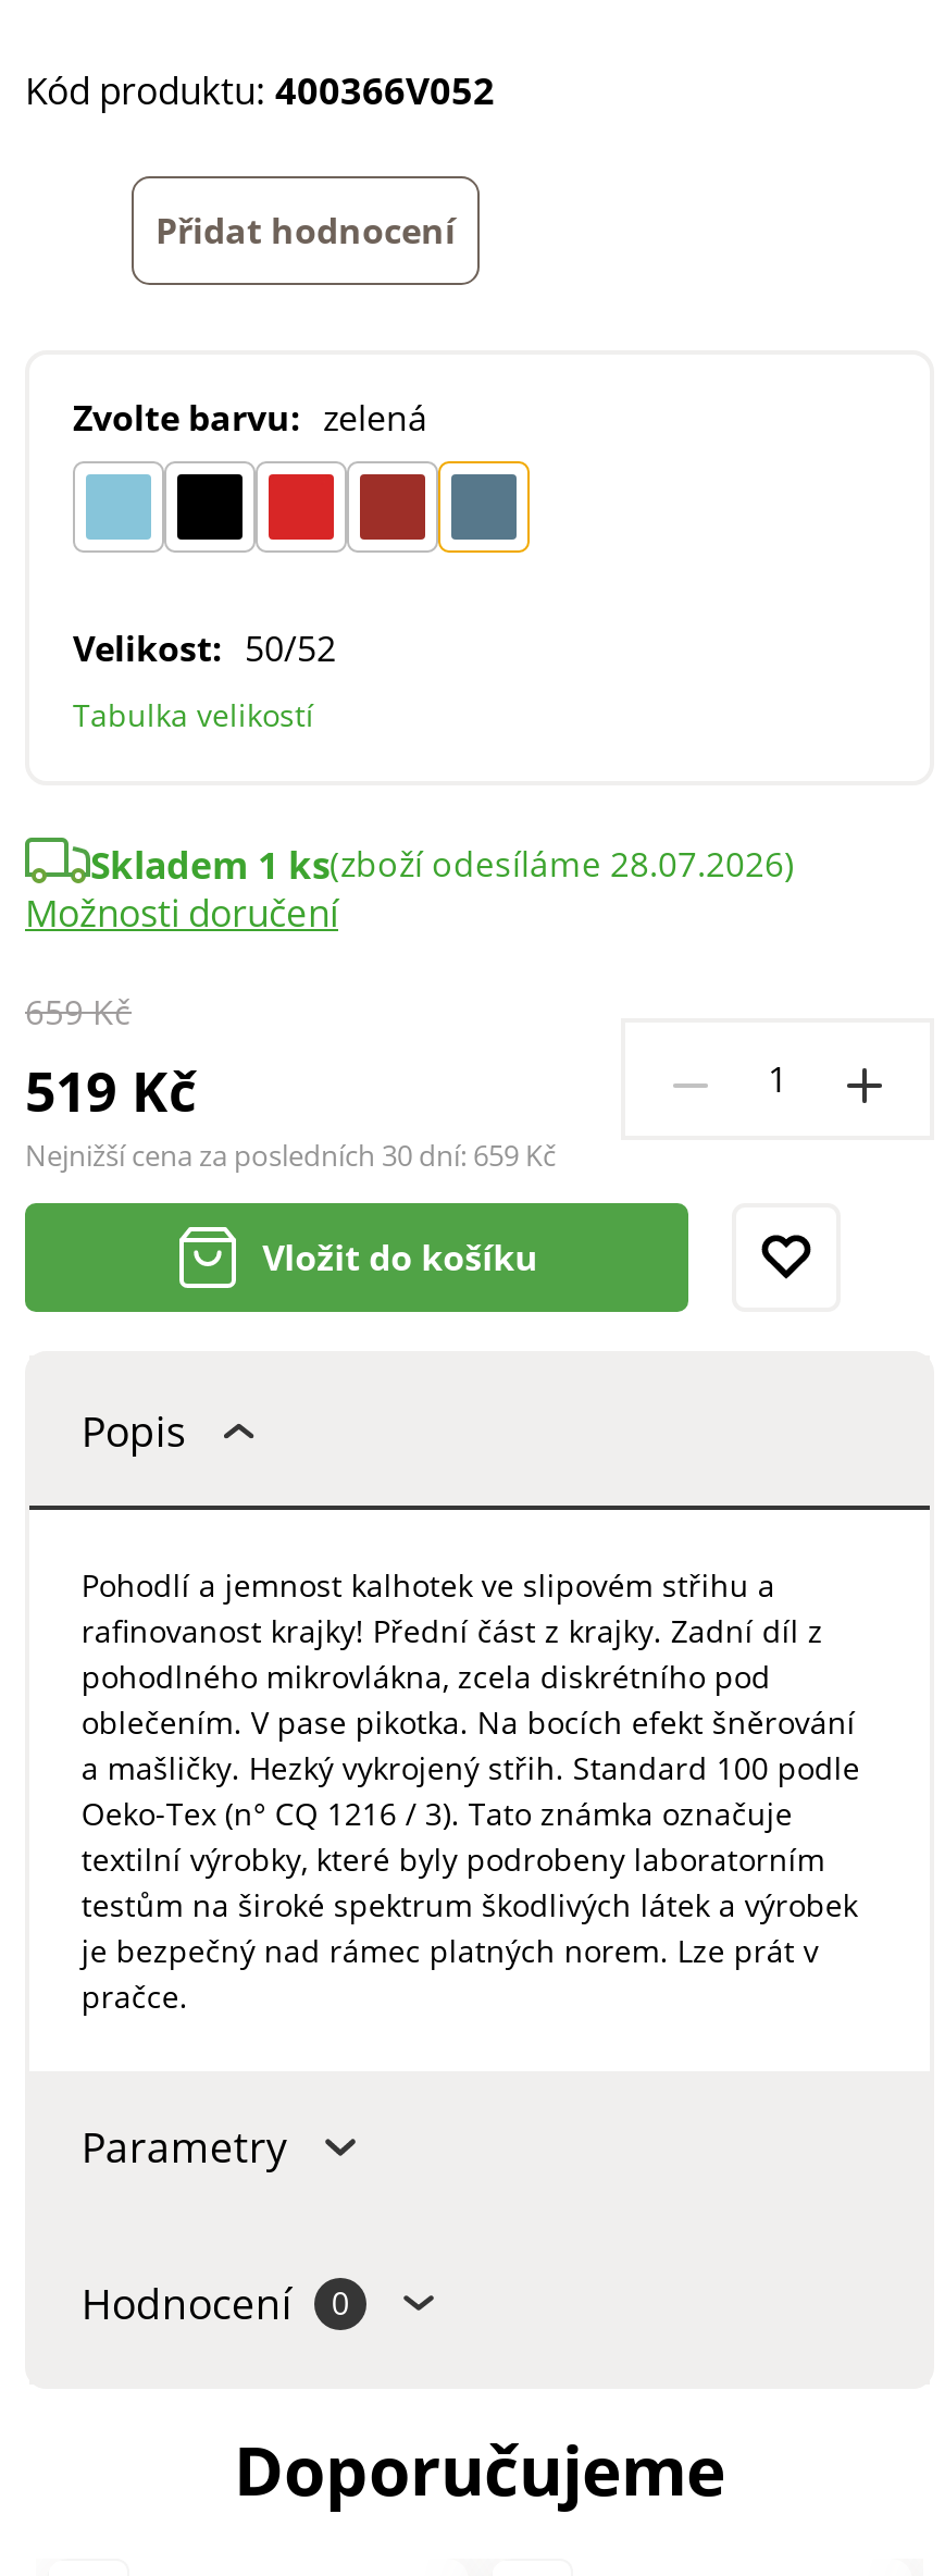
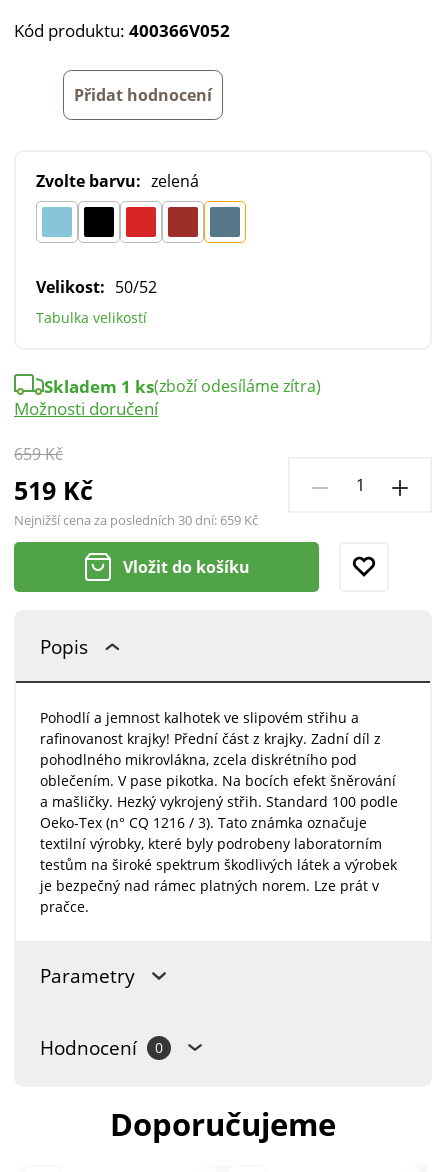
- Skladem 1 ks(zboží odesíláme 28.07.2026)
+ Skladem 1 ks(zboží odesíláme zítra)
